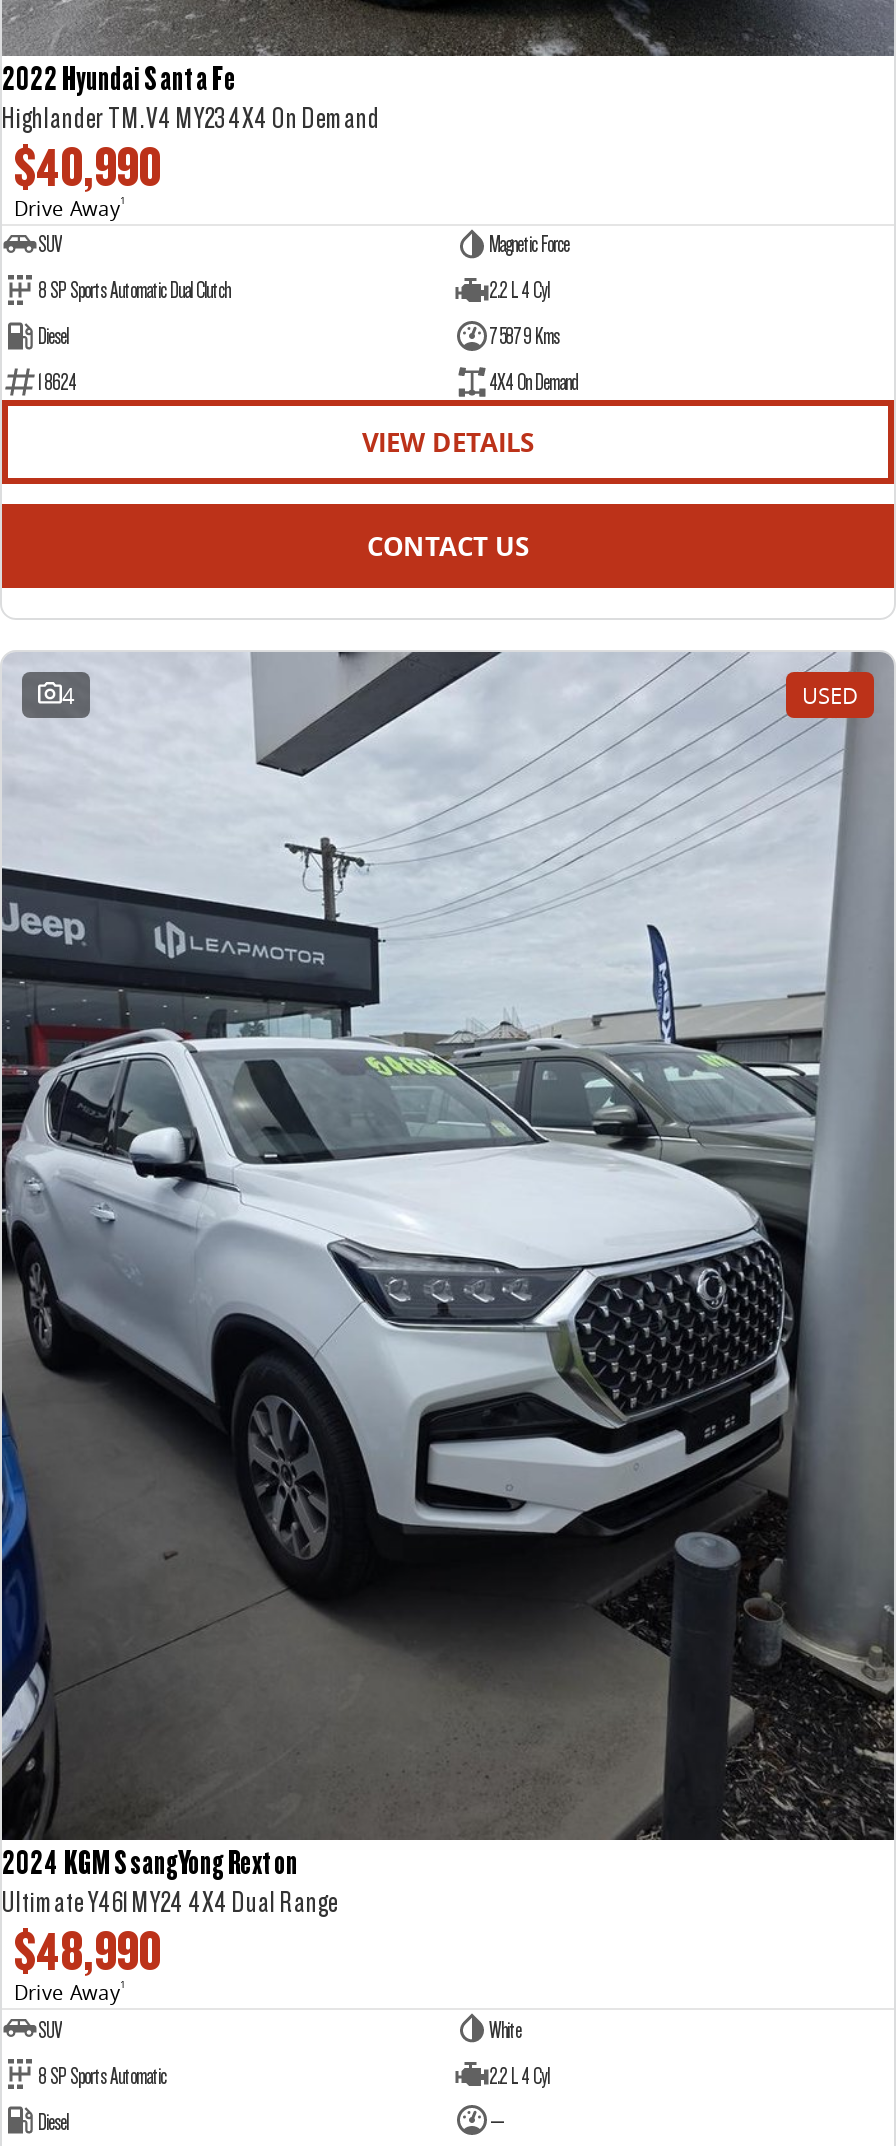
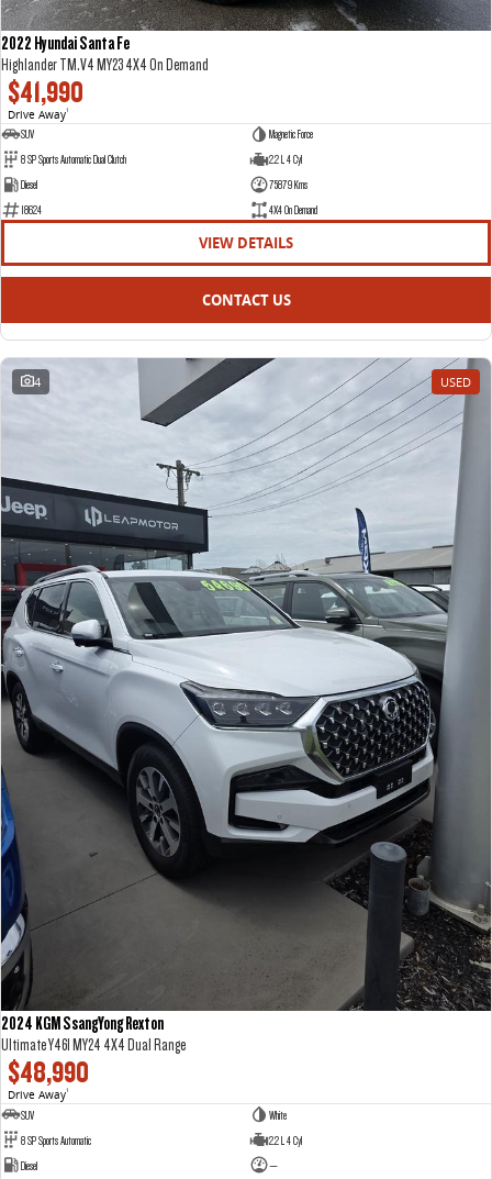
- $40,990
+ $41,990
